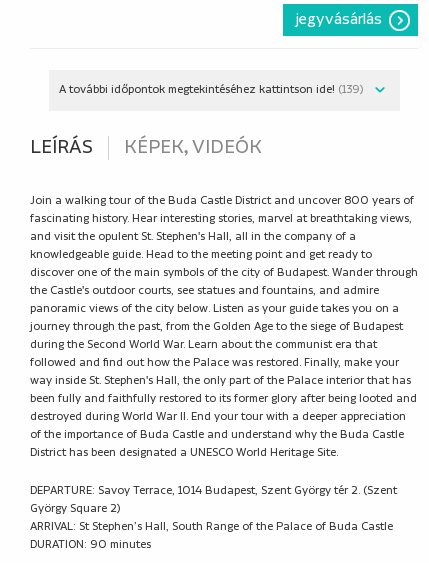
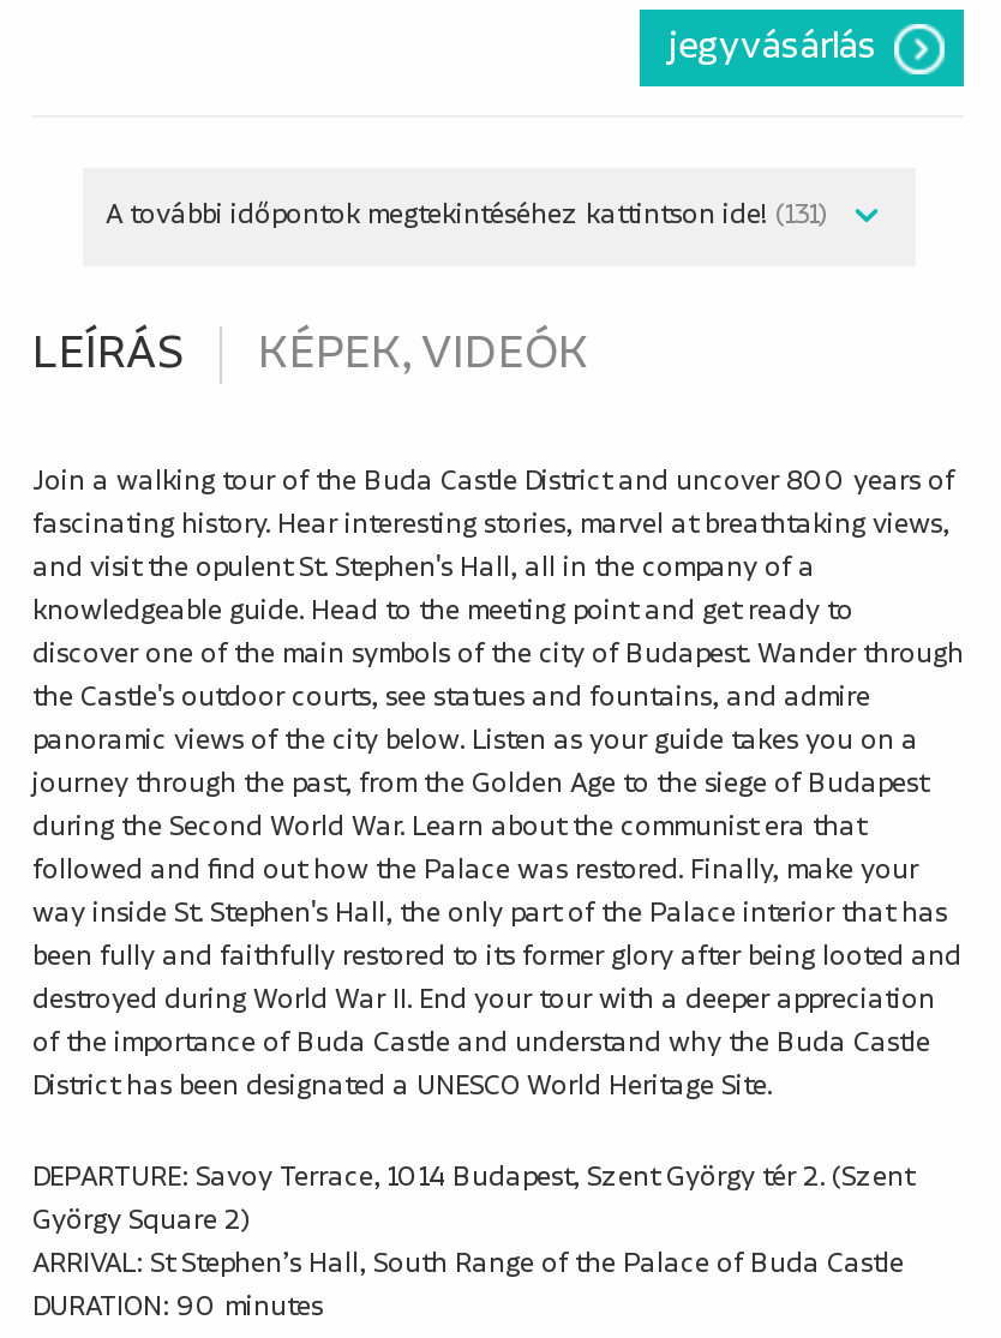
- A további időpontok megtekintéséhez kattintson ide! (139)
+ A további időpontok megtekintéséhez kattintson ide! (131)
